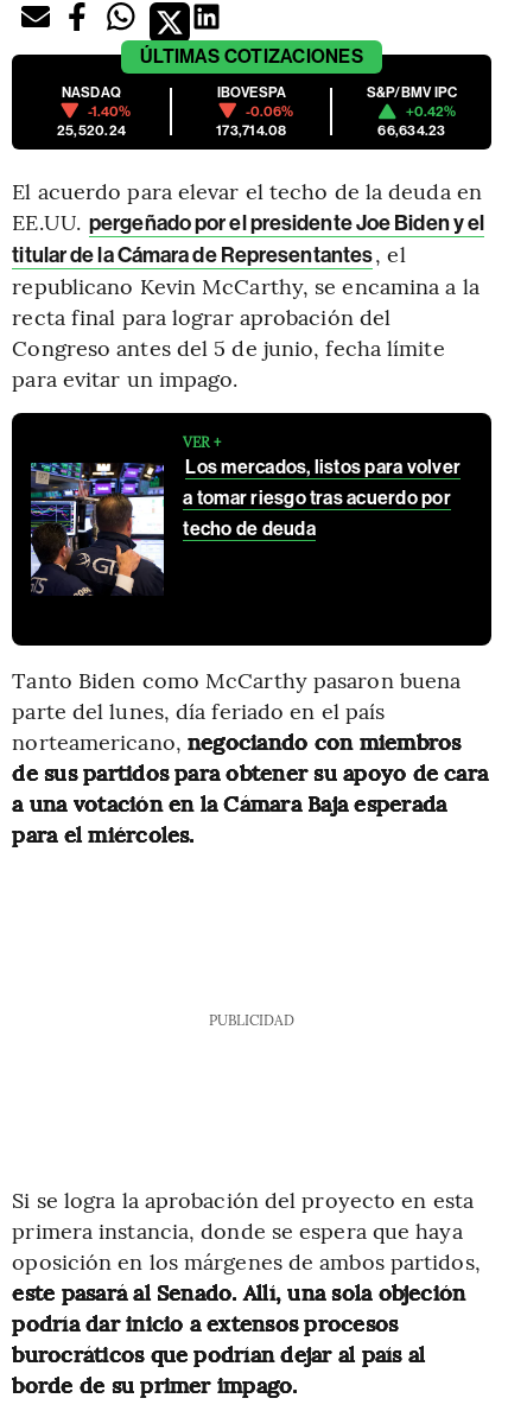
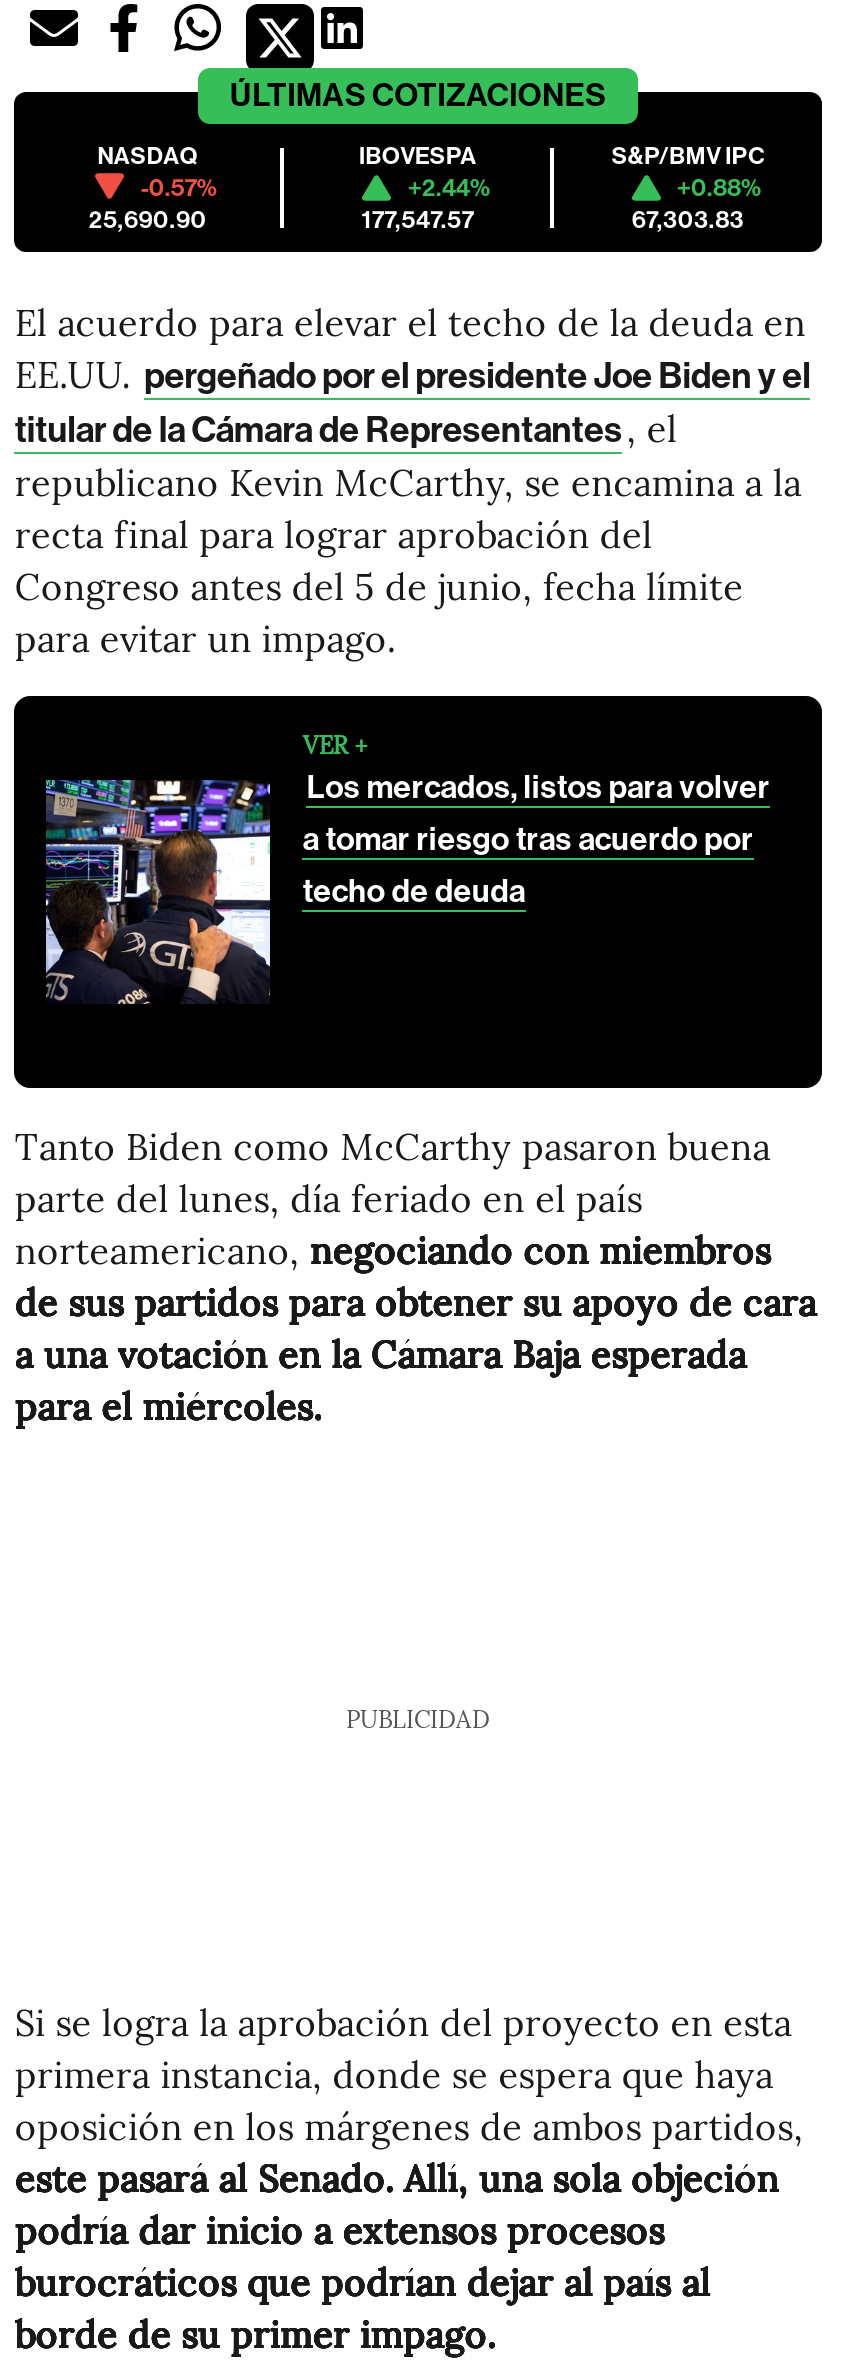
- -1.40%
+ -0.57%

- -0.06%
+ +2.44%

- +0.42%
+ +0.88%

- 25,520.24
+ 25,690.90

- 173,714.08
+ 177,547.57

- 66,634.23
+ 67,303.83
